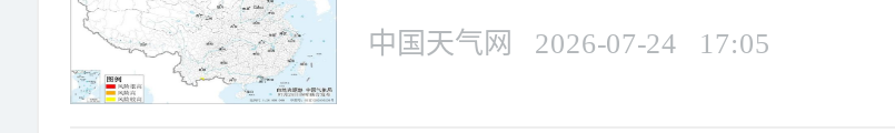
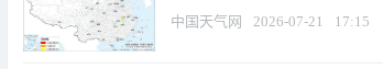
- 2026-07-24
- 17:05
+ 2026-07-21
+ 17:15
